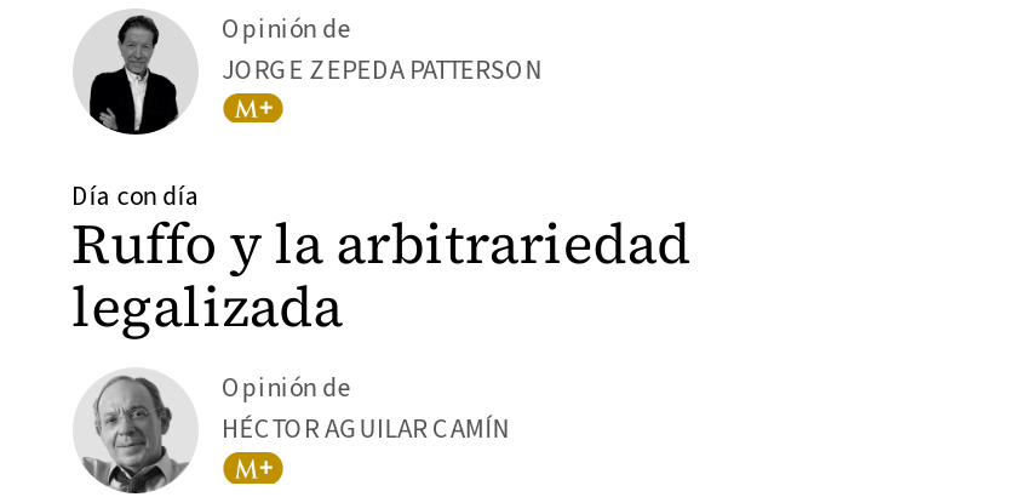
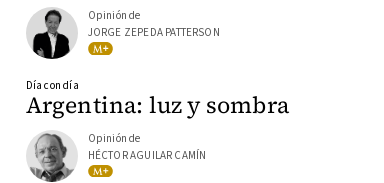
- Ruffo y la arbitrariedad
- legalizada
+ Argentina: luz y sombra
